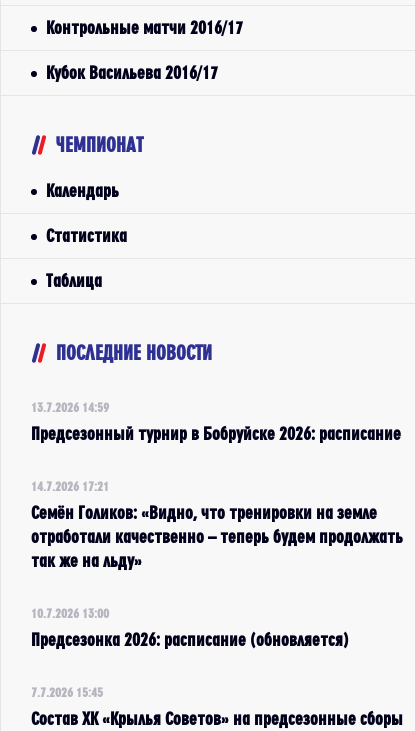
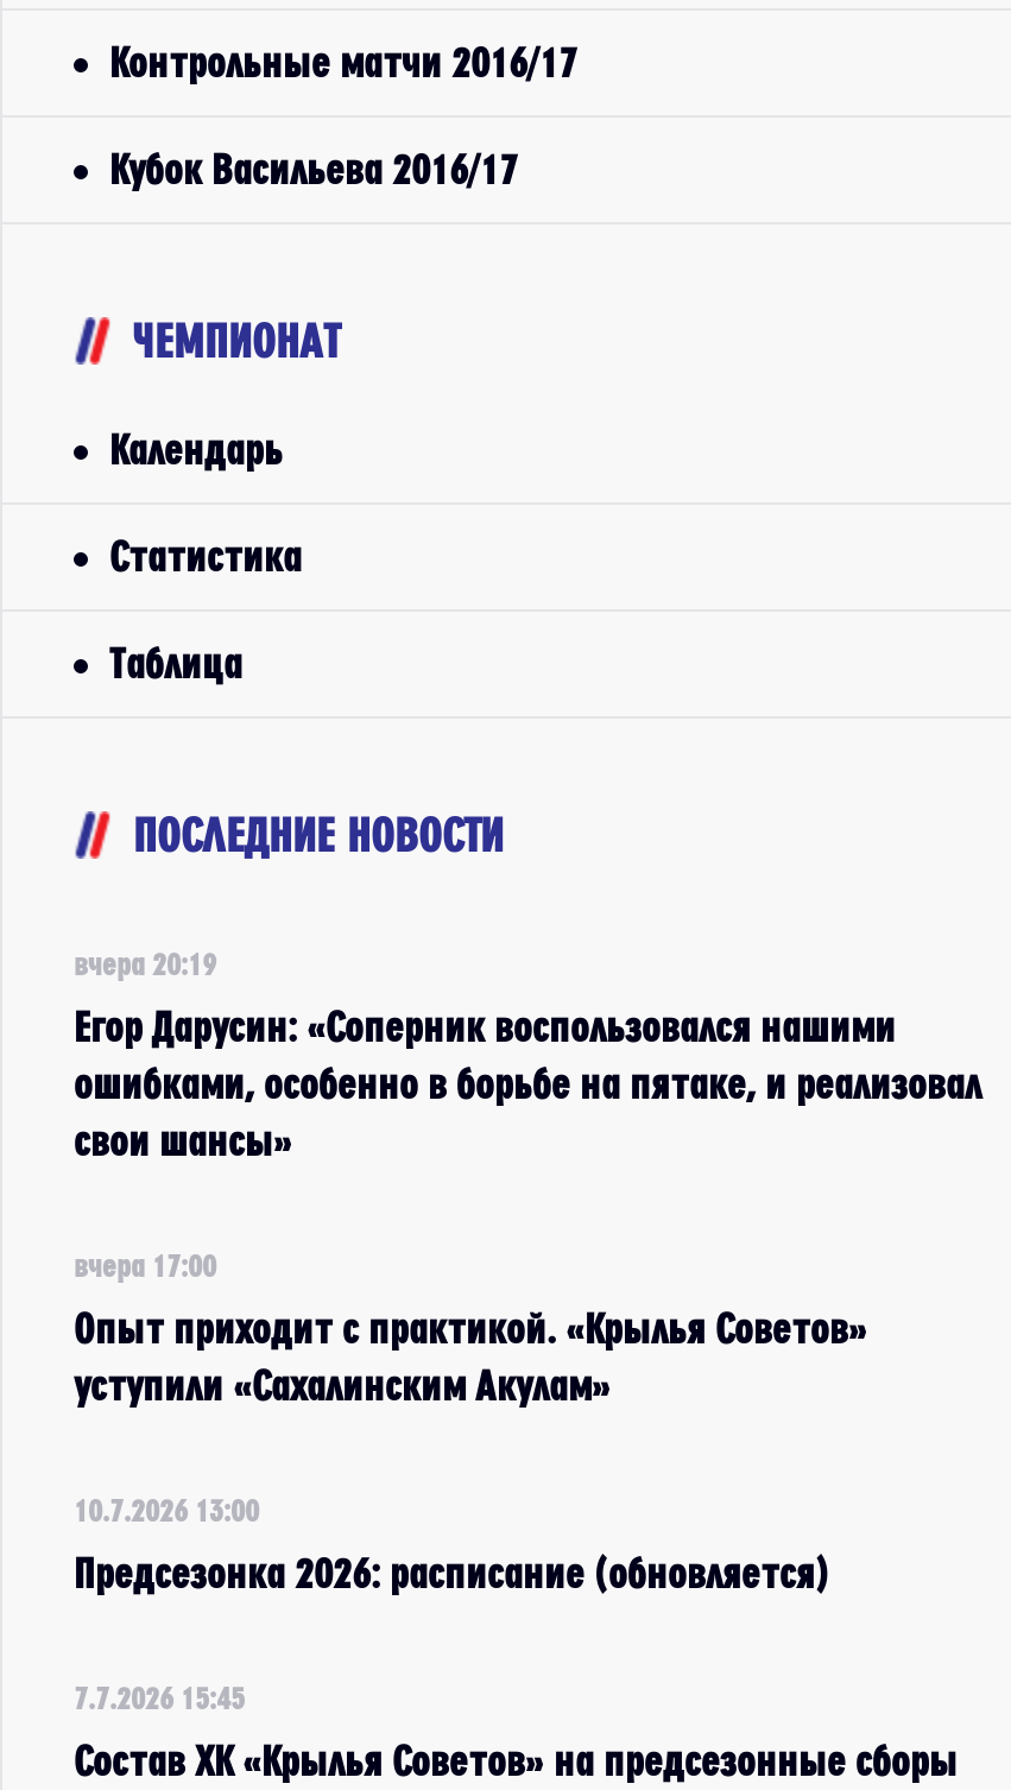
- 13.7.2026 14:59
+ вчера 20:19

- Предсезонный турнир в Бобруйске 2026: расписание
+ Егор Дарусин: «Соперник воспользовался нашими
+ ошибками, особенно в борьбе на пятаке, и реализовал
+ свои шансы»

- 14.7.2026 17:21
+ вчера 17:00

- Семён Голиков: «Видно, что тренировки на земле
- отработали качественно – теперь будем продолжать
- так же на льду»
+ Опыт приходит с практикой. «Крылья Советов»
+ уступили «Сахалинским Акулам»
